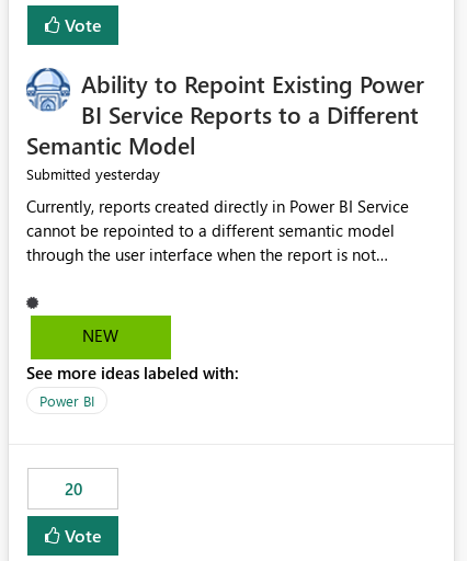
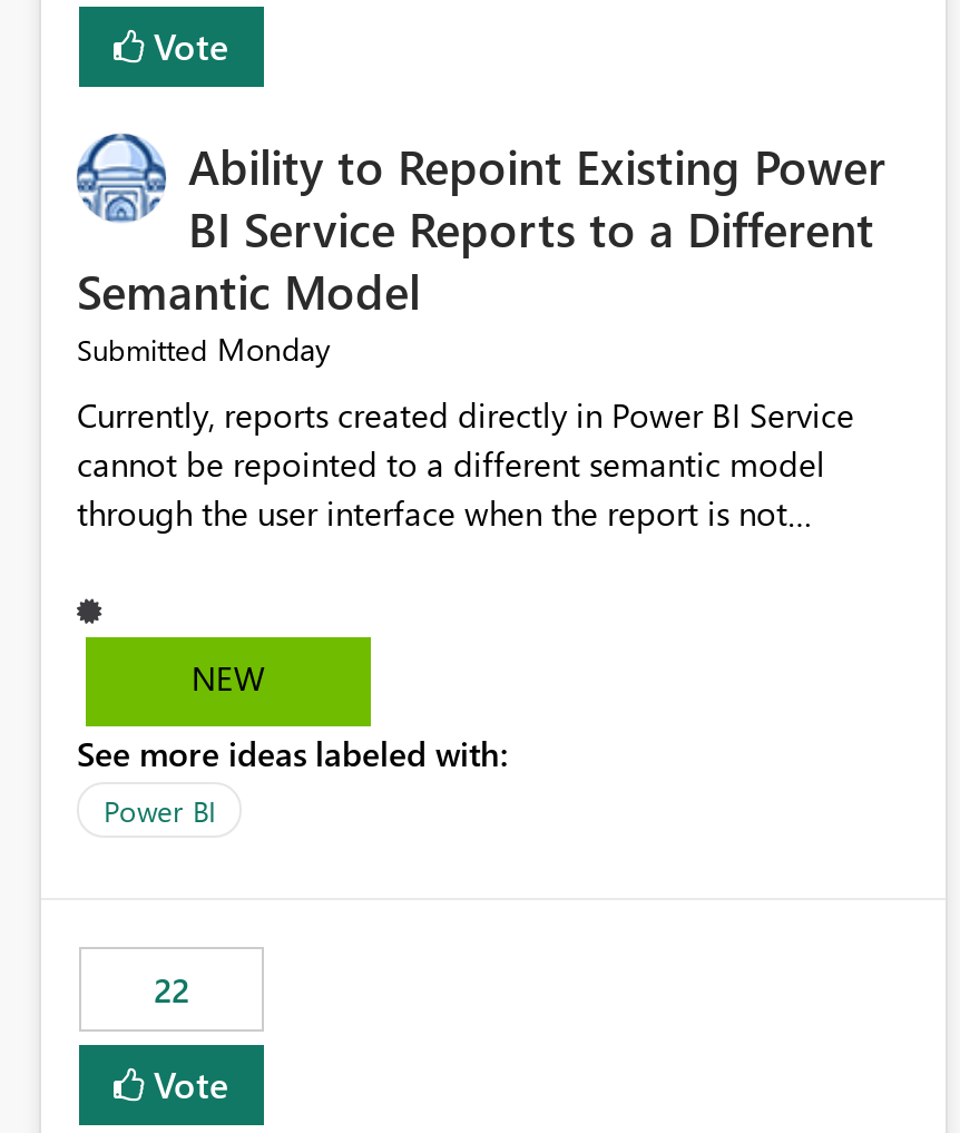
- Submitted yesterday
+ Submitted Monday

- 20
+ 22
